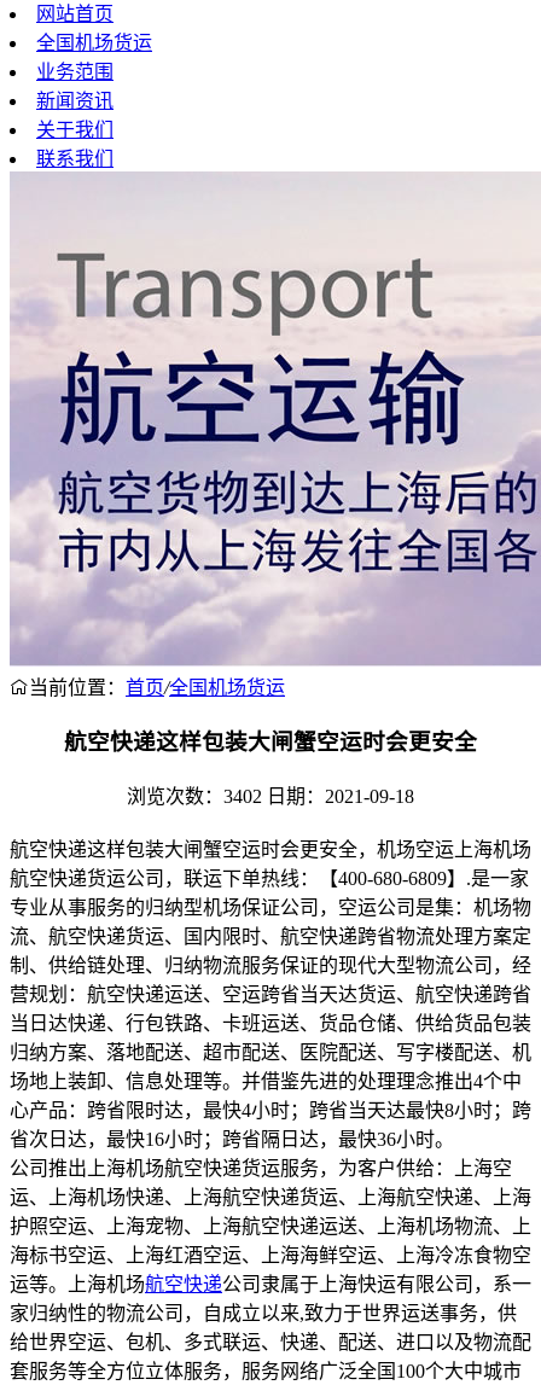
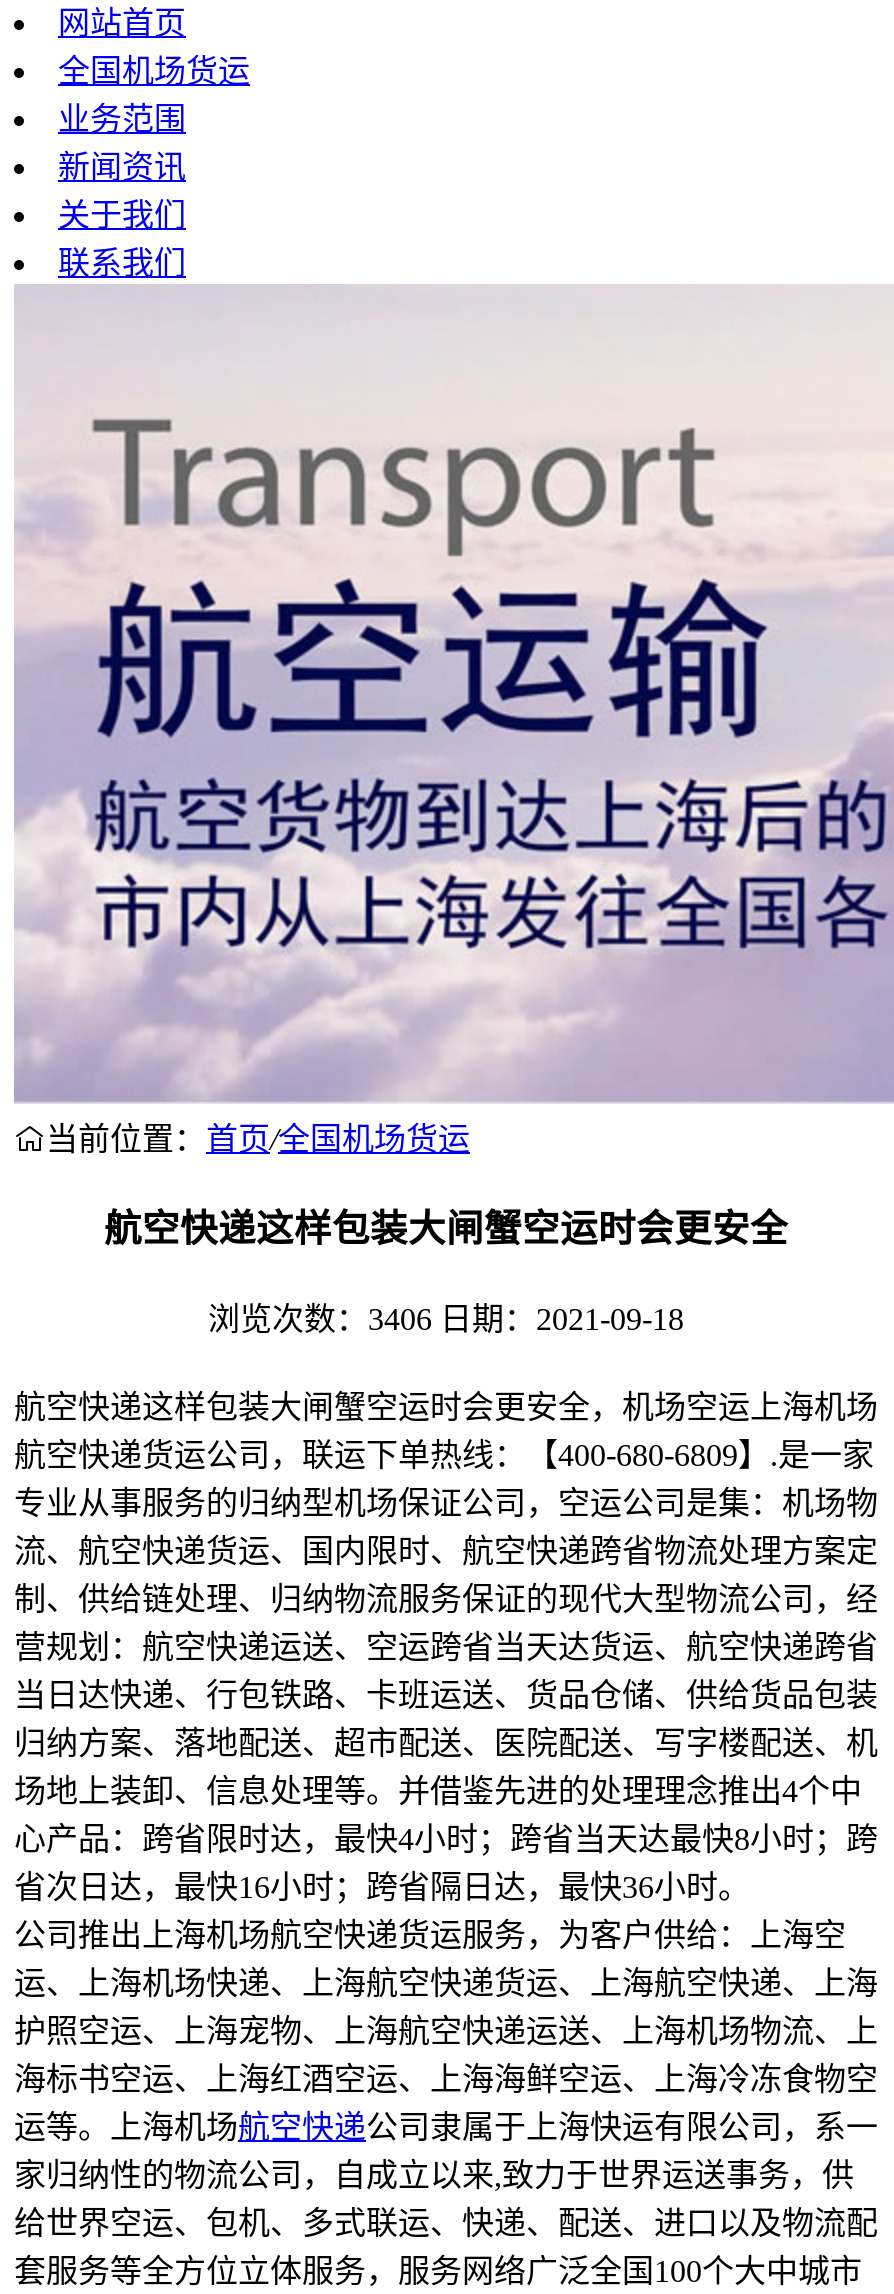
- 浏览次数：3402 日期：2021-09-18
+ 浏览次数：3406 日期：2021-09-18
